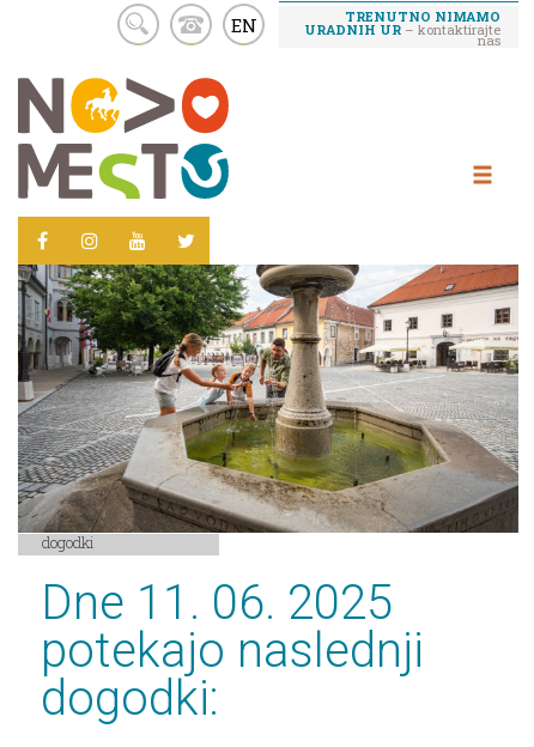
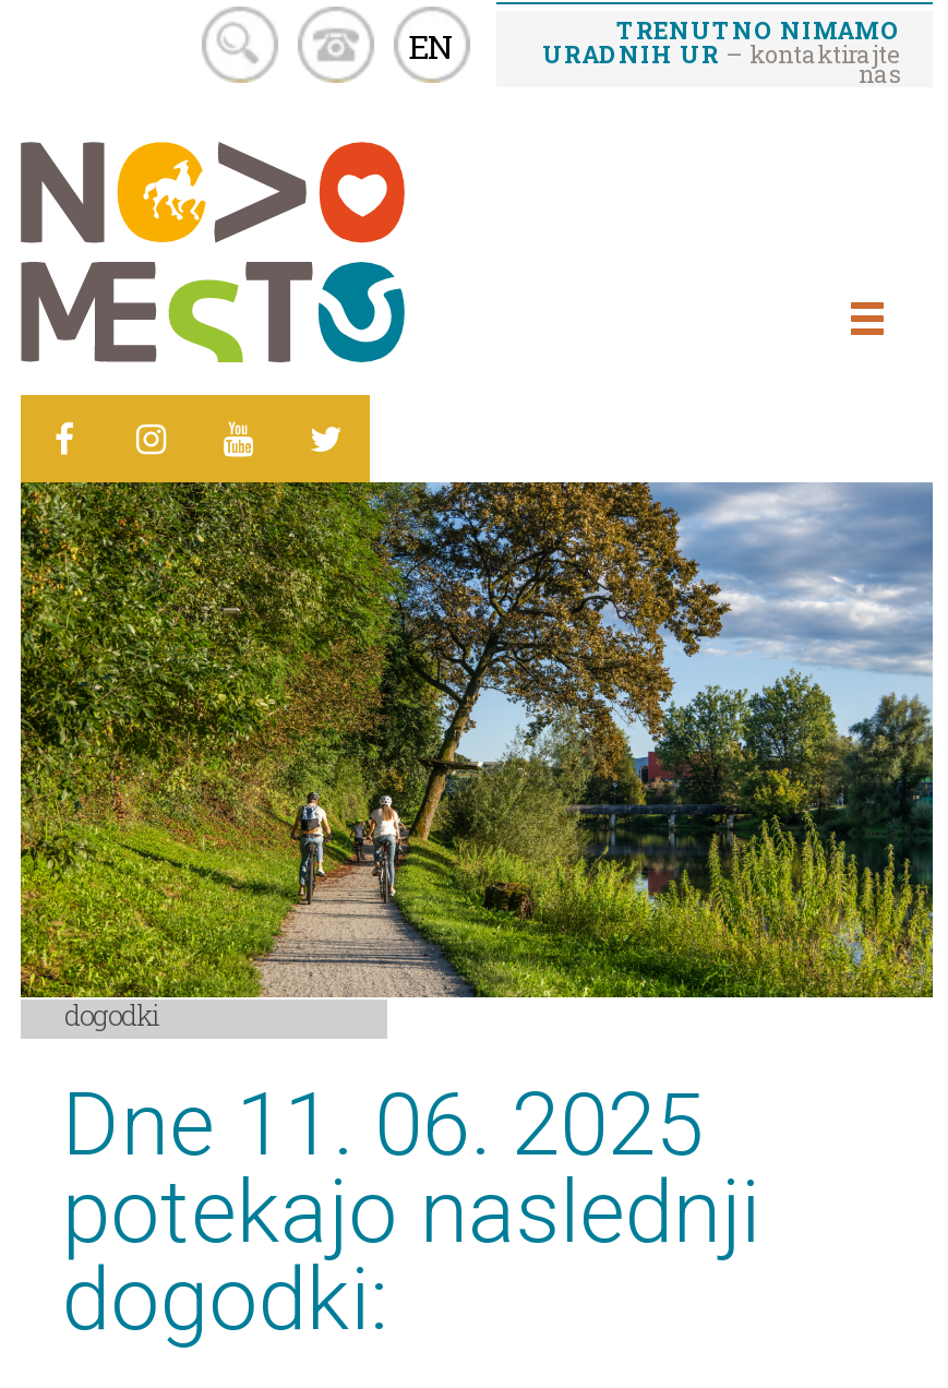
- [image]
+ [image]
